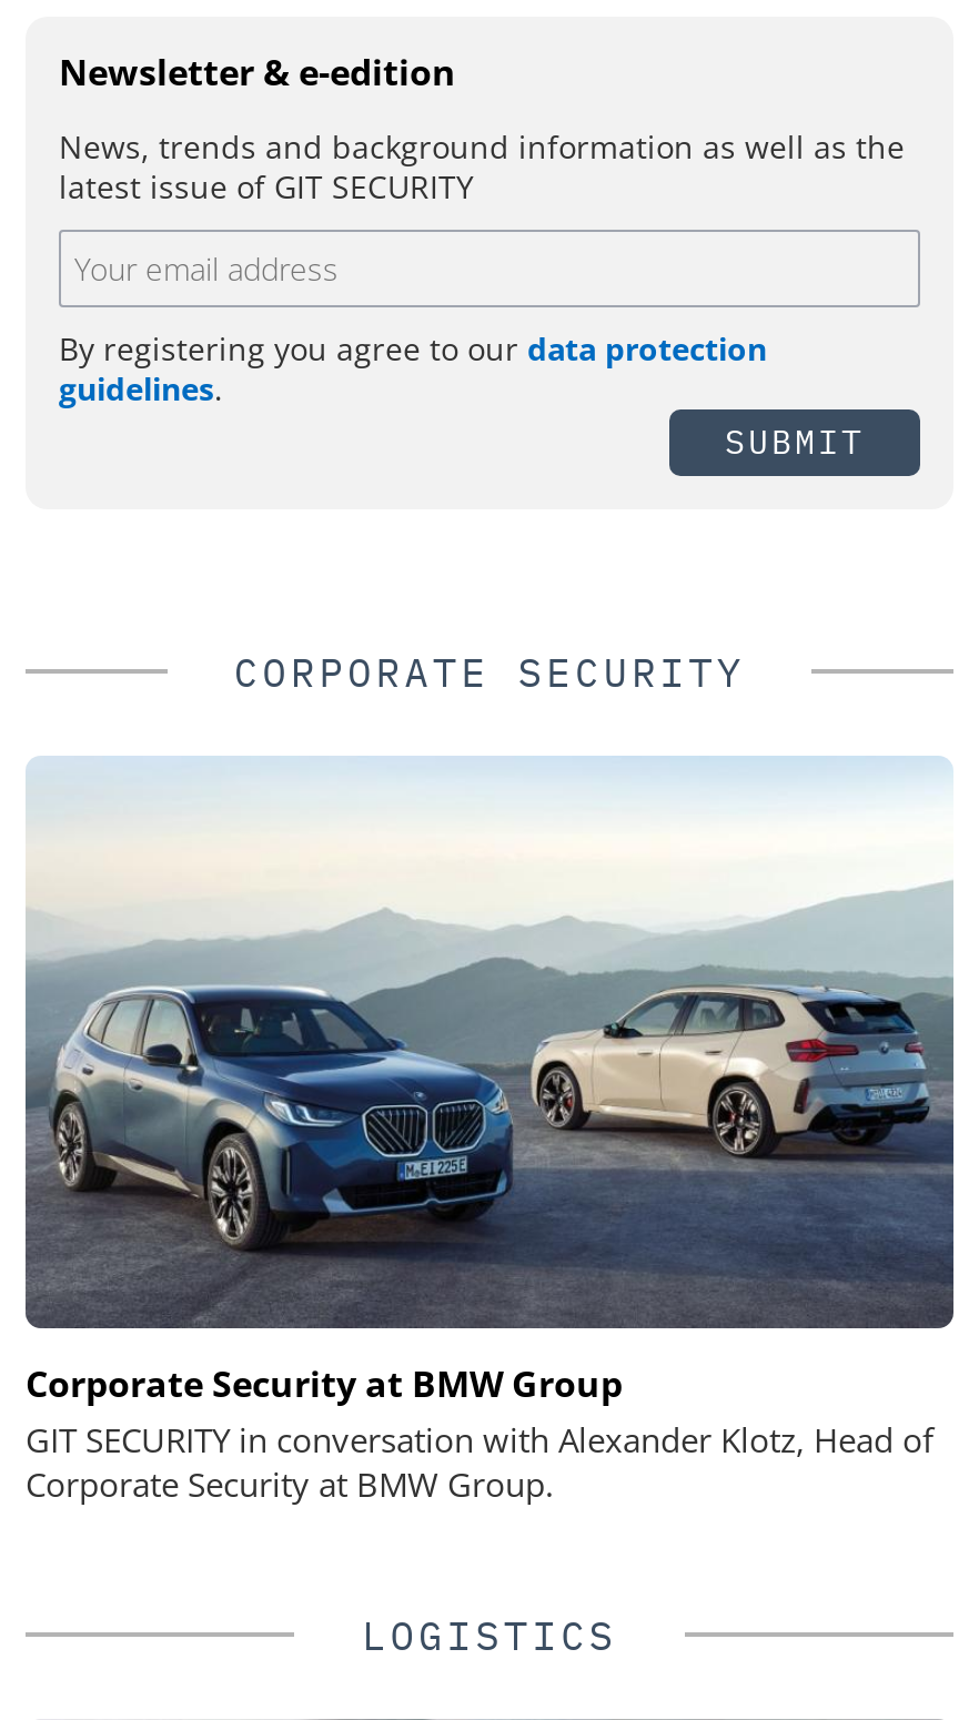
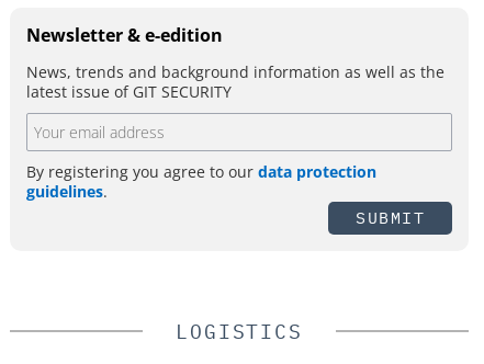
- CORPORATE SECURITY

- [image]
- Corporate Security at BMW Group
- GIT SECURITY in conversation with Alexander Klotz, Head of
- Corporate Security at BMW Group.
